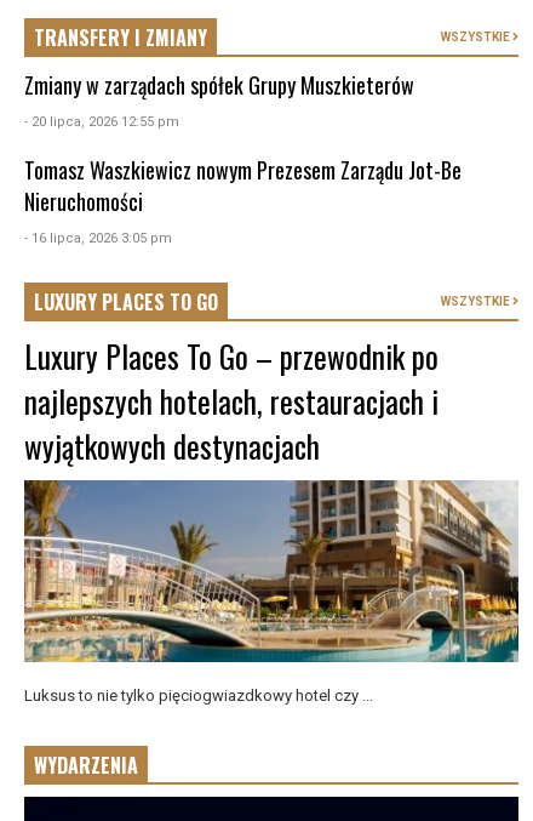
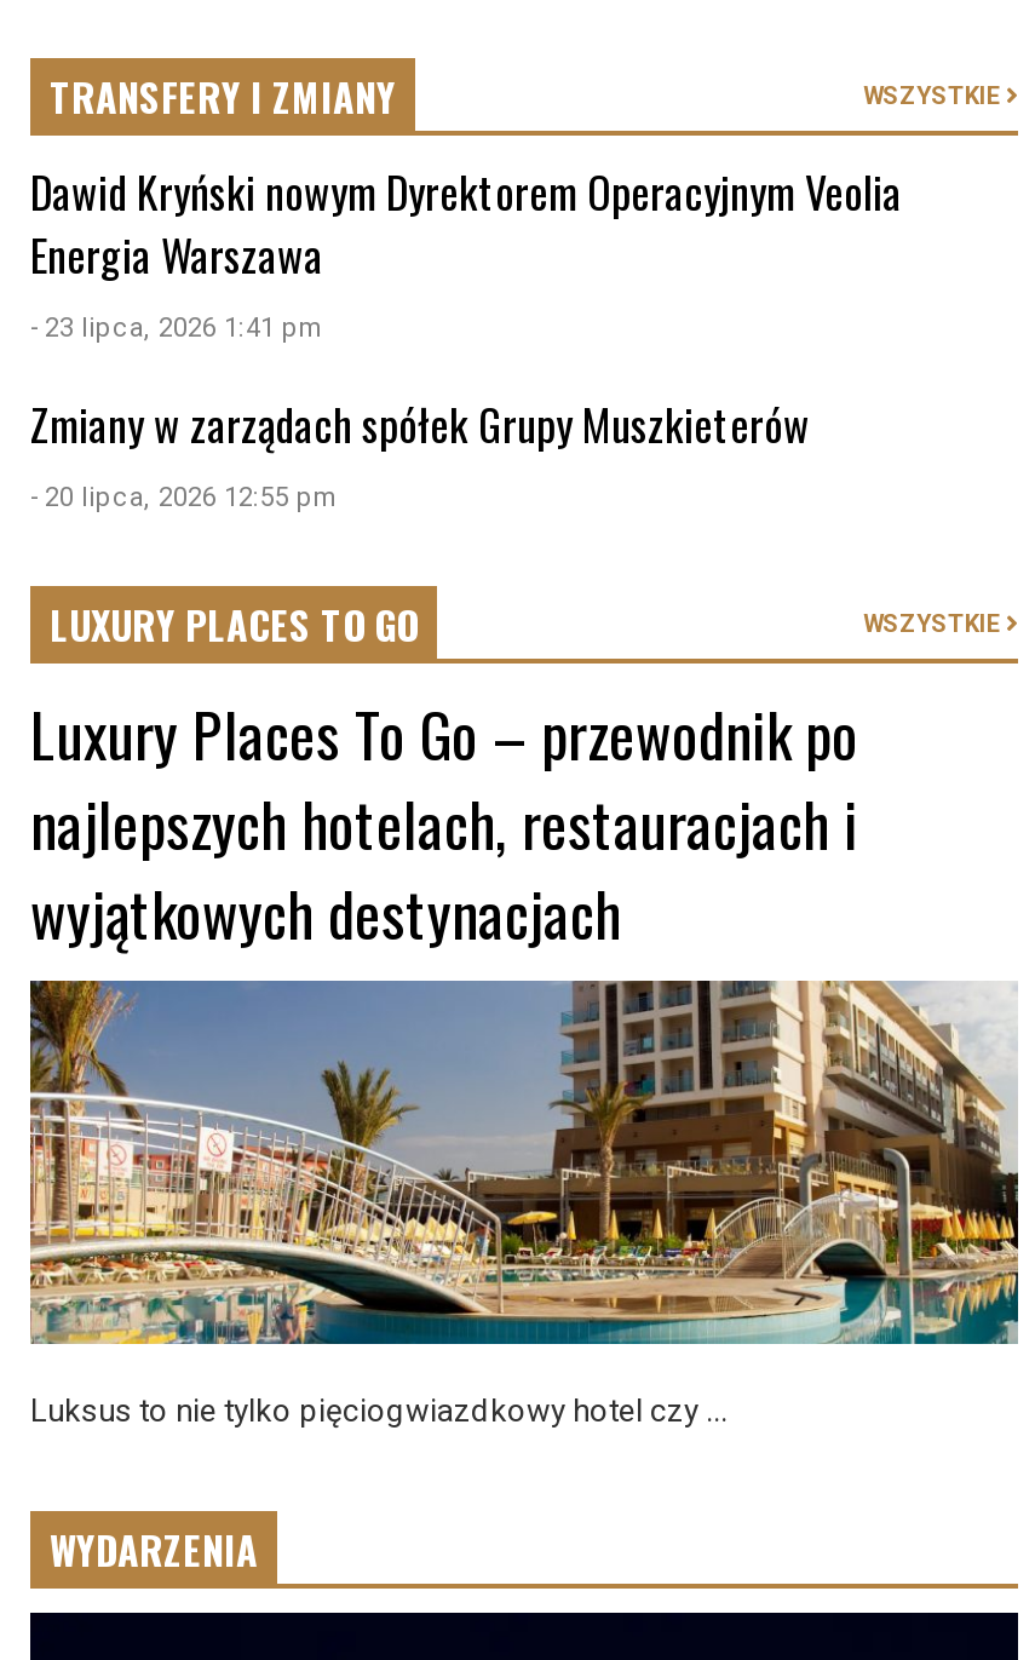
+ Dawid Kryński nowym Dyrektorem Operacyjnym Veolia
+ Energia Warszawa
+ - 23 lipca, 2026 1:41 pm

moved down: Zmiany w zarządach spółek Grupy Muszkieterów | - 20 lipca, 2026 12:55 pm

- Tomasz Waszkiewicz nowym Prezesem Zarządu Jot-Be
- Nieruchomości
- - 16 lipca, 2026 3:05 pm
